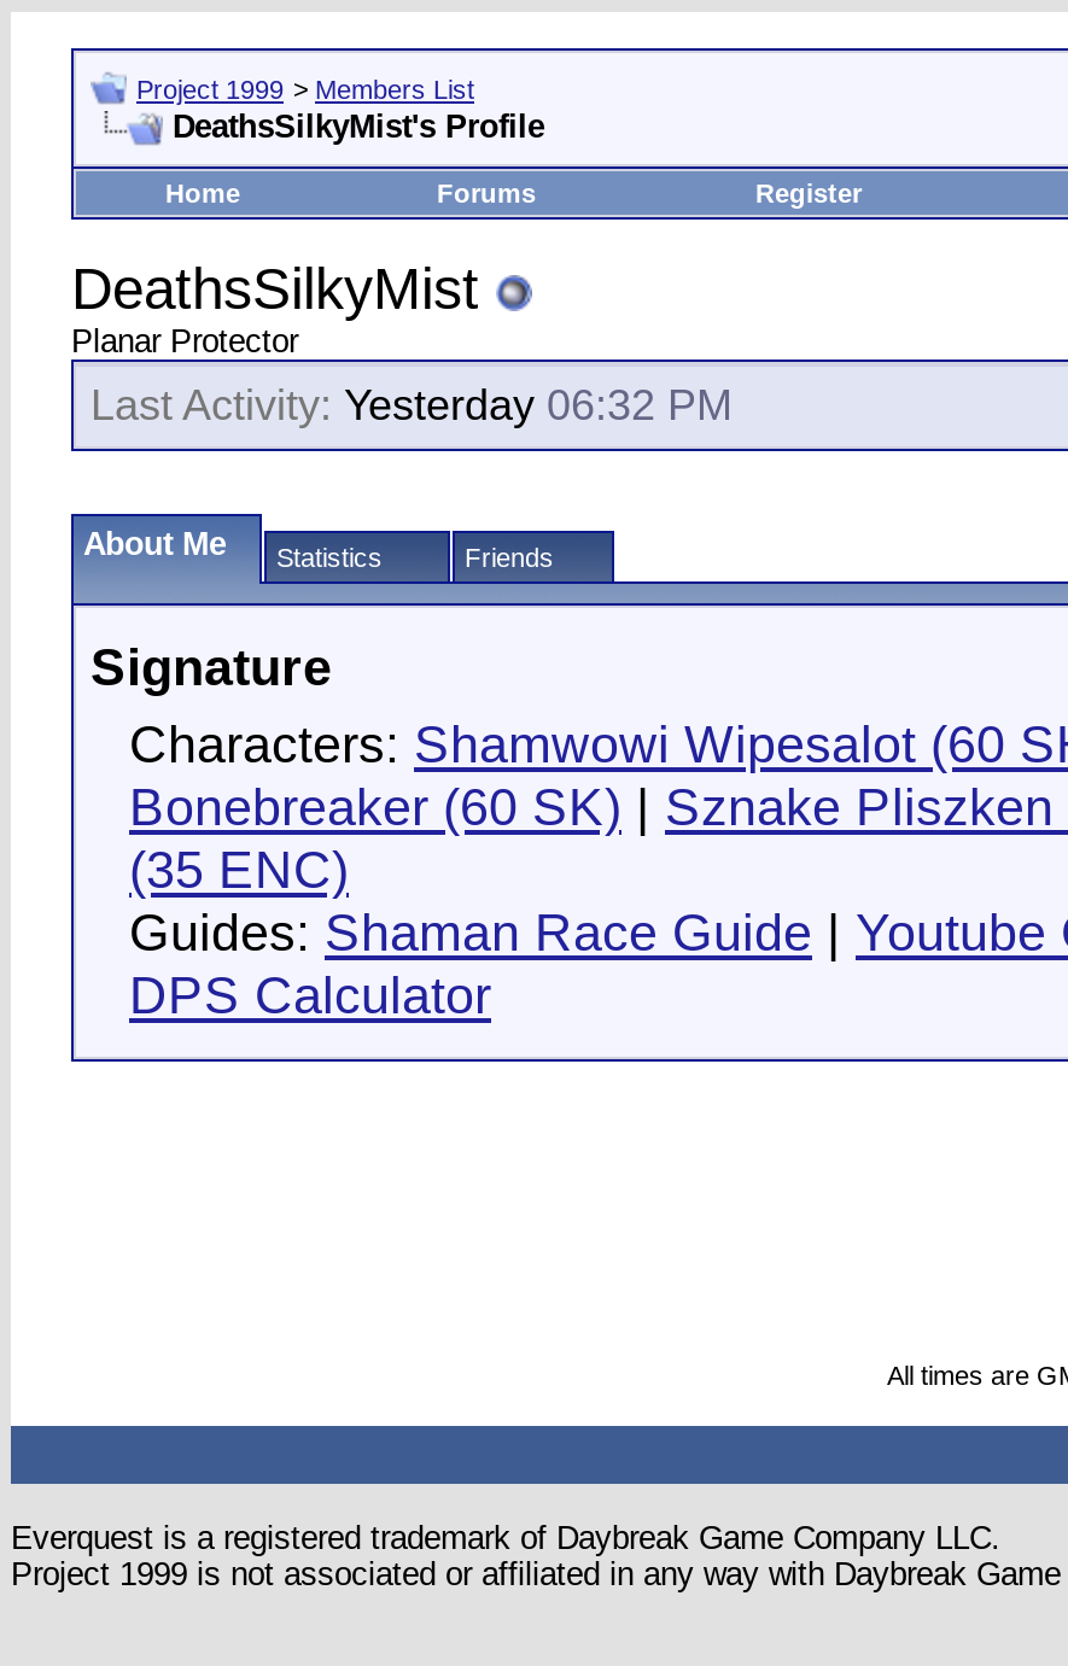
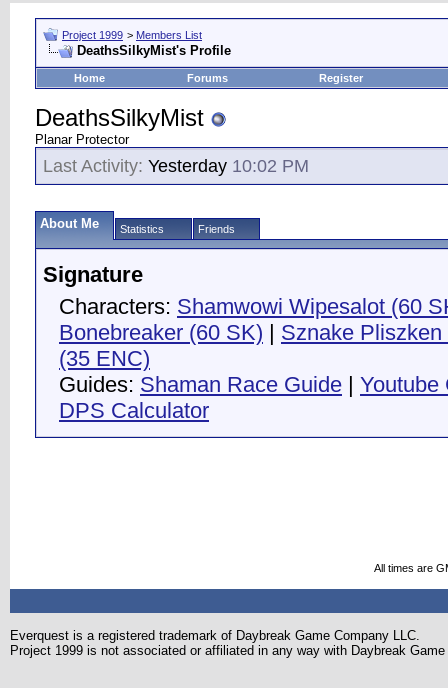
- Last Activity: Yesterday 06:32 PM
+ Last Activity: Yesterday 10:02 PM
